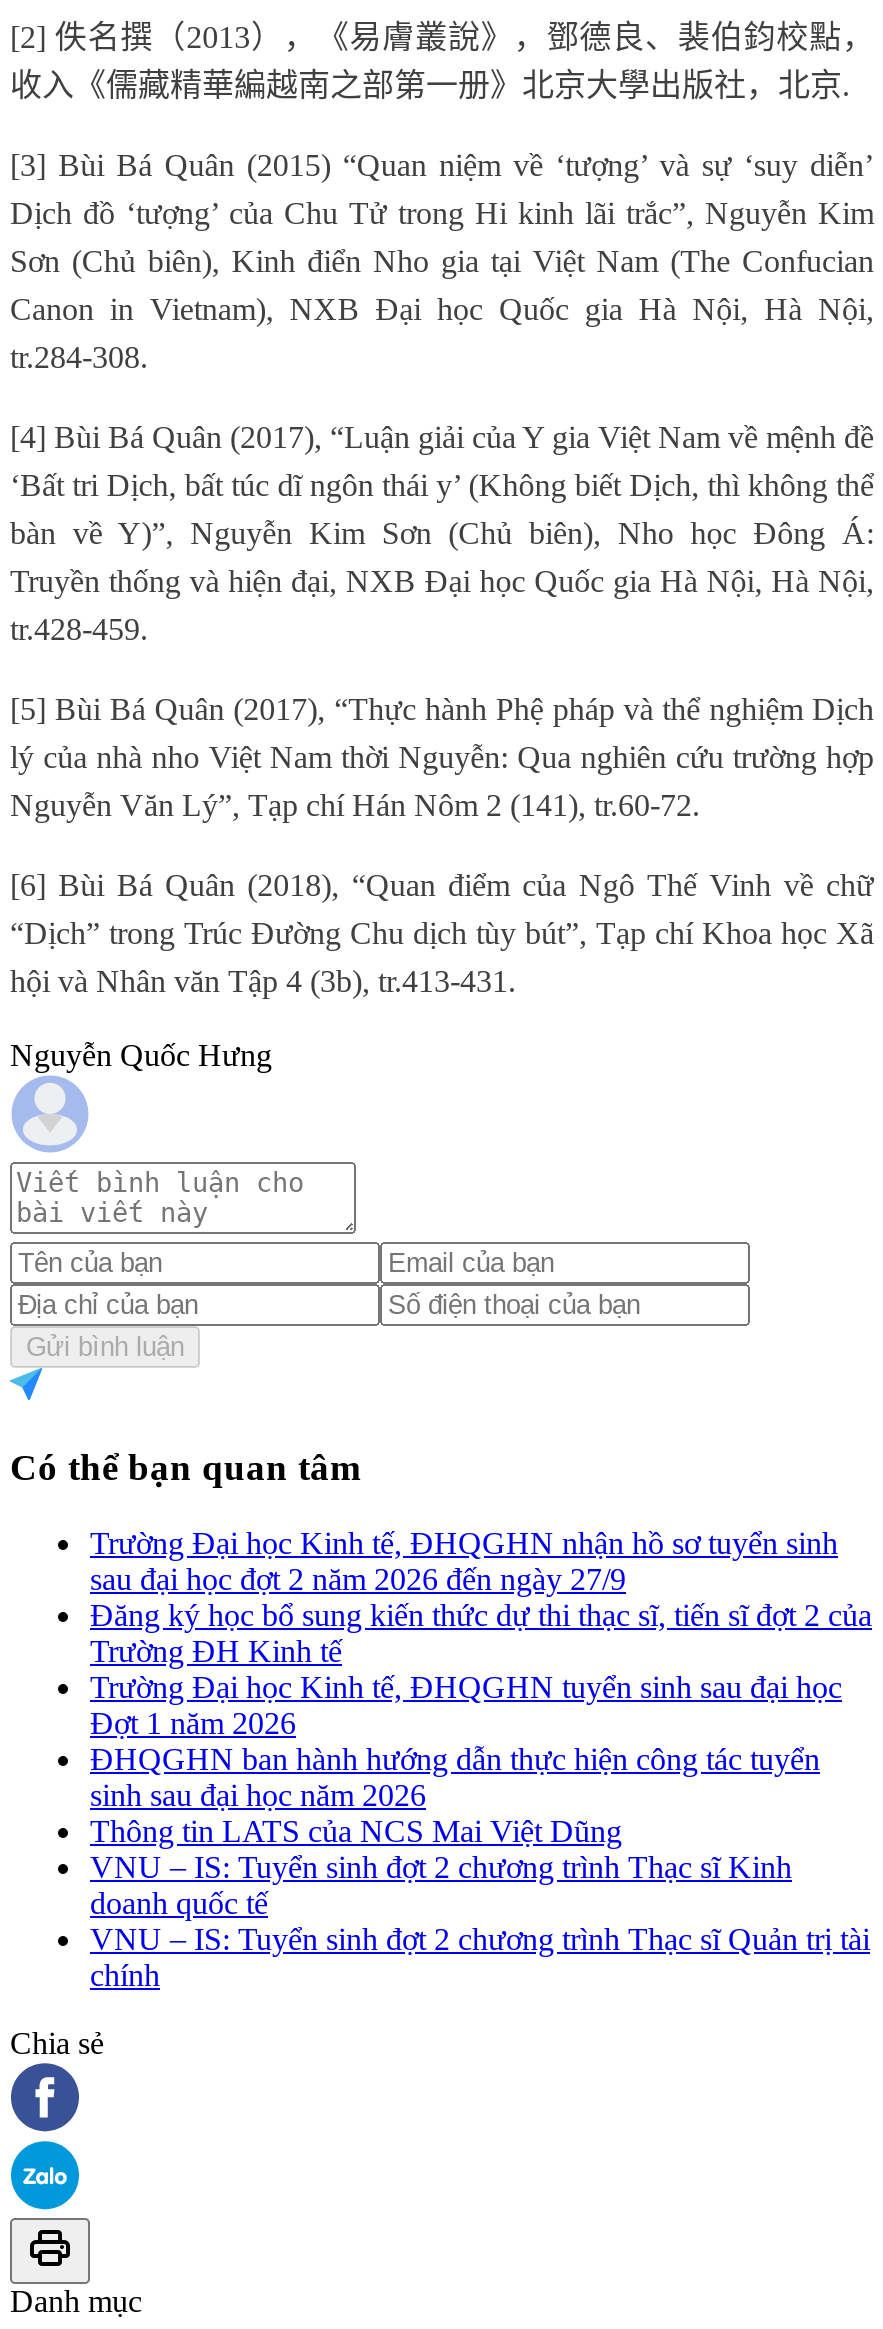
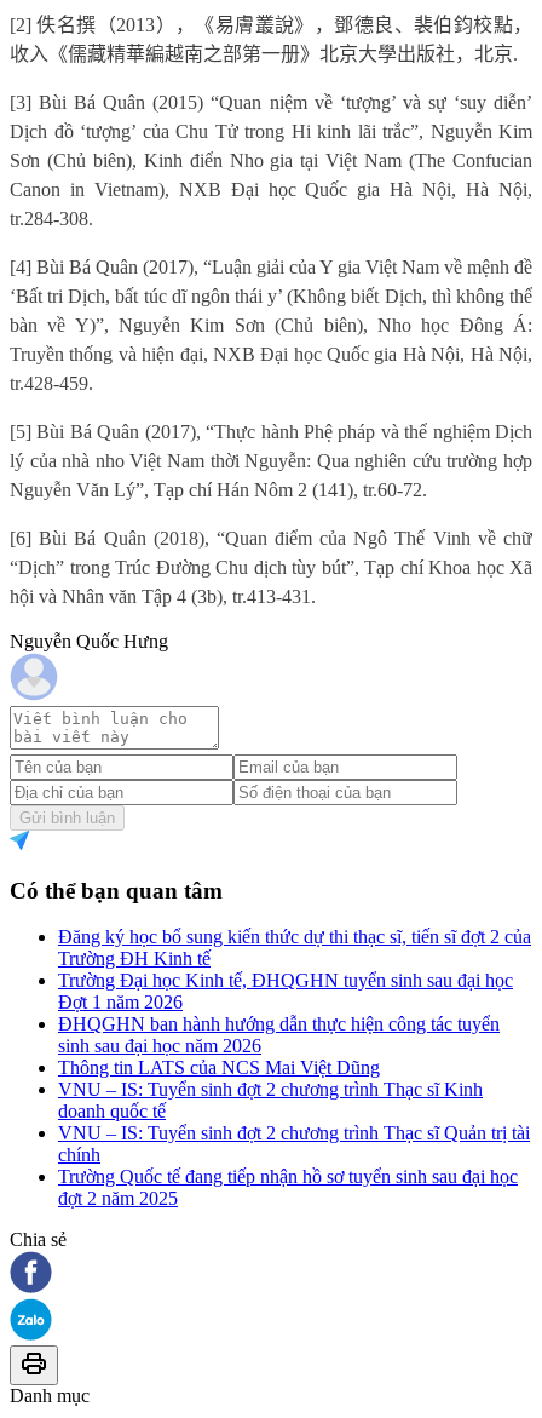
- Trường Đại học Kinh tế, ĐHQGHN nhận hồ sơ tuyển sinh
- sau đại học đợt 2 năm 2026 đến ngày 27/9

moved up: Đăng ký học bổ sung kiến thức dự thi thạc sĩ, tiến sĩ đợt 2 của | Trường ĐH Kinh tế | Trường Đại học Kinh tế, ĐHQGHN tuyển sinh sau đại học | ... | VNU – IS: Tuyển sinh đợt 2 chương trình Thạc sĩ Quản trị tài | chính

+ Trường Quốc tế đang tiếp nhận hồ sơ tuyển sinh sau đại học
+ đợt 2 năm 2025
